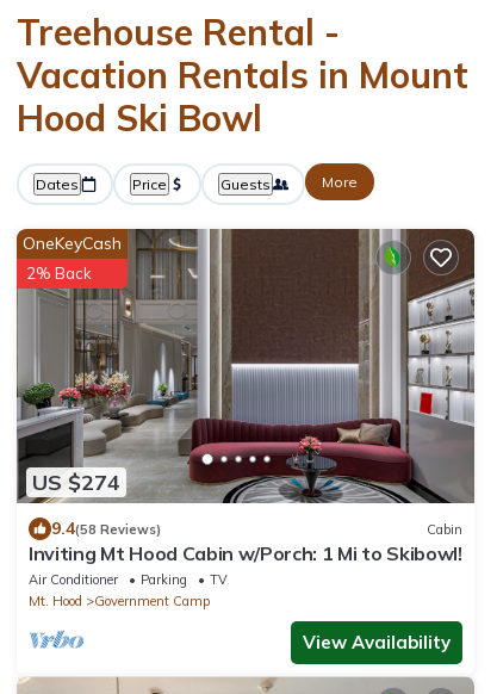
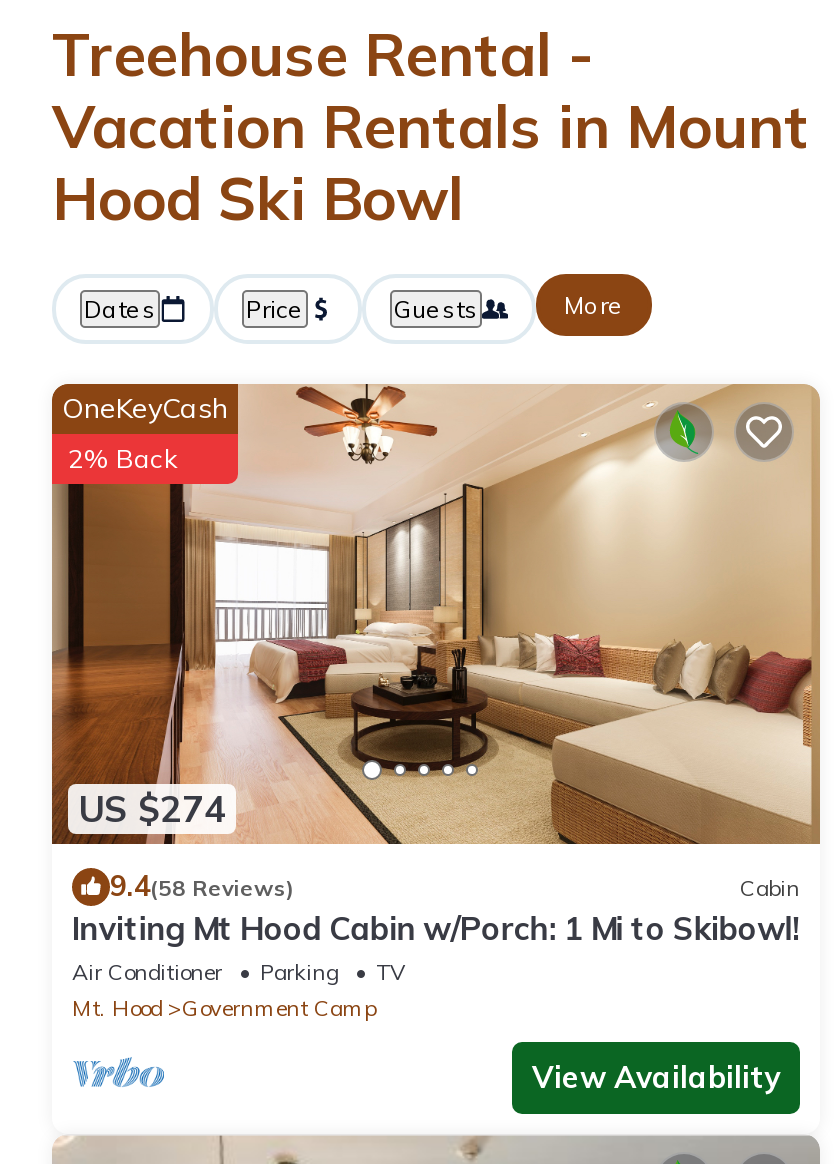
- [image]
+ [image]
